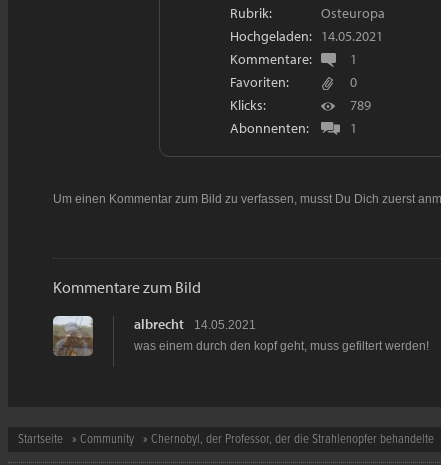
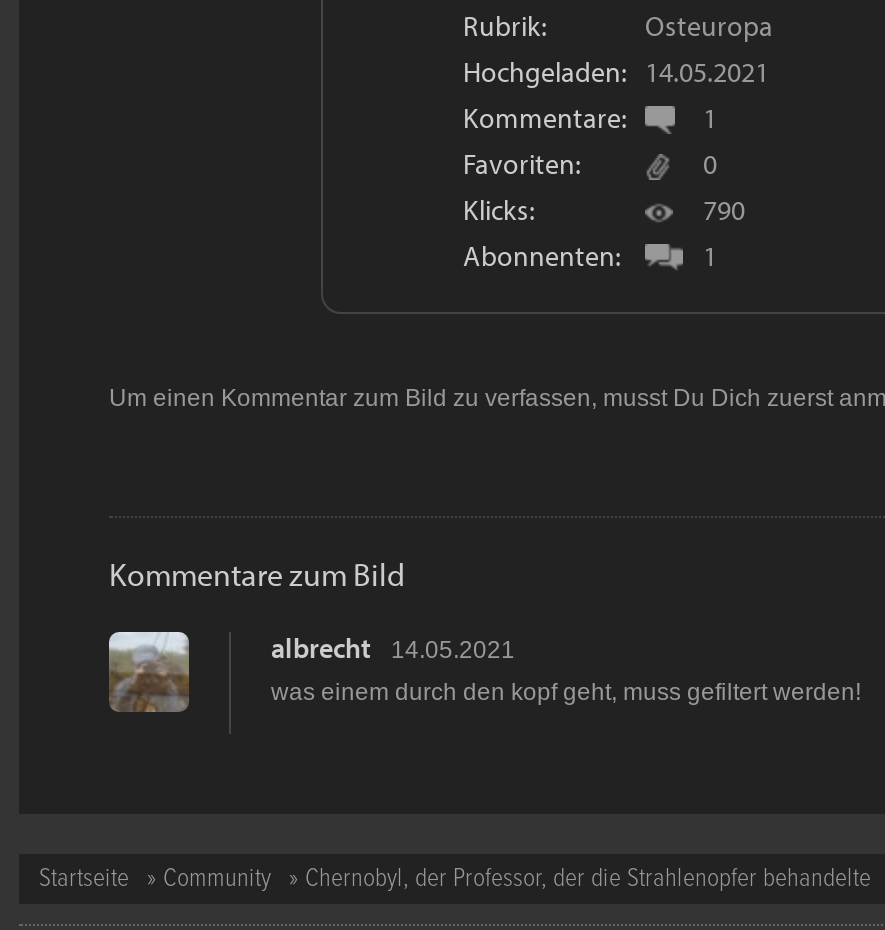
- 789
+ 790
